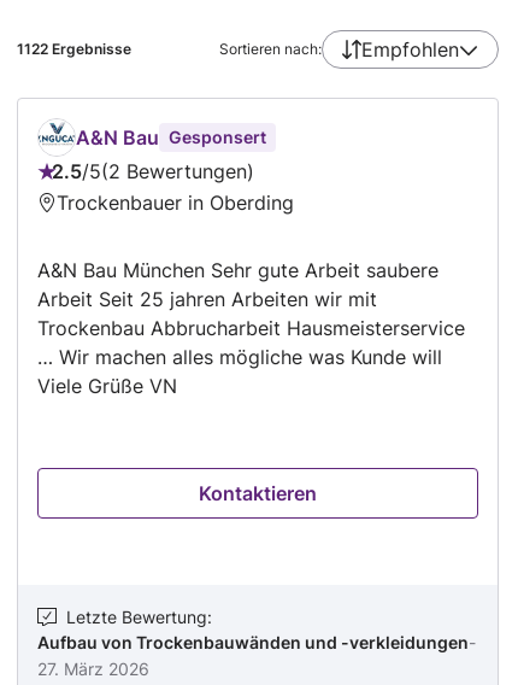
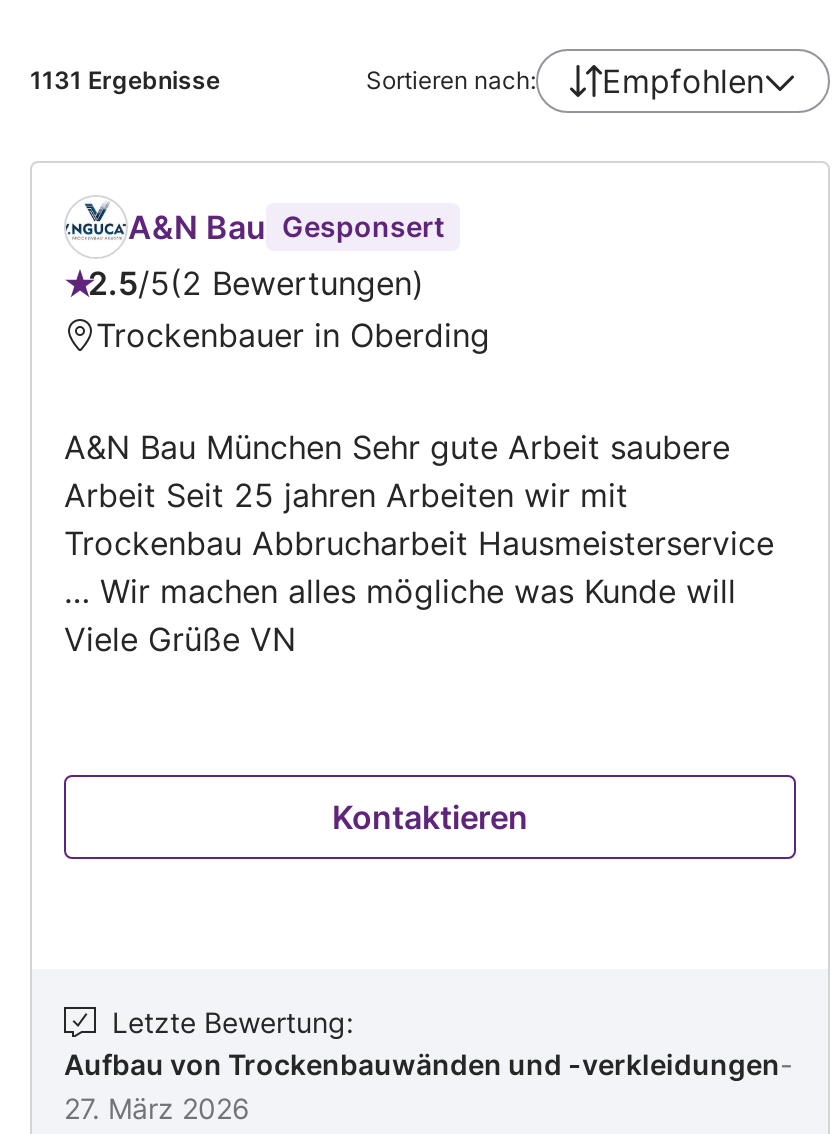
- 1122 Ergebnisse
+ 1131 Ergebnisse
